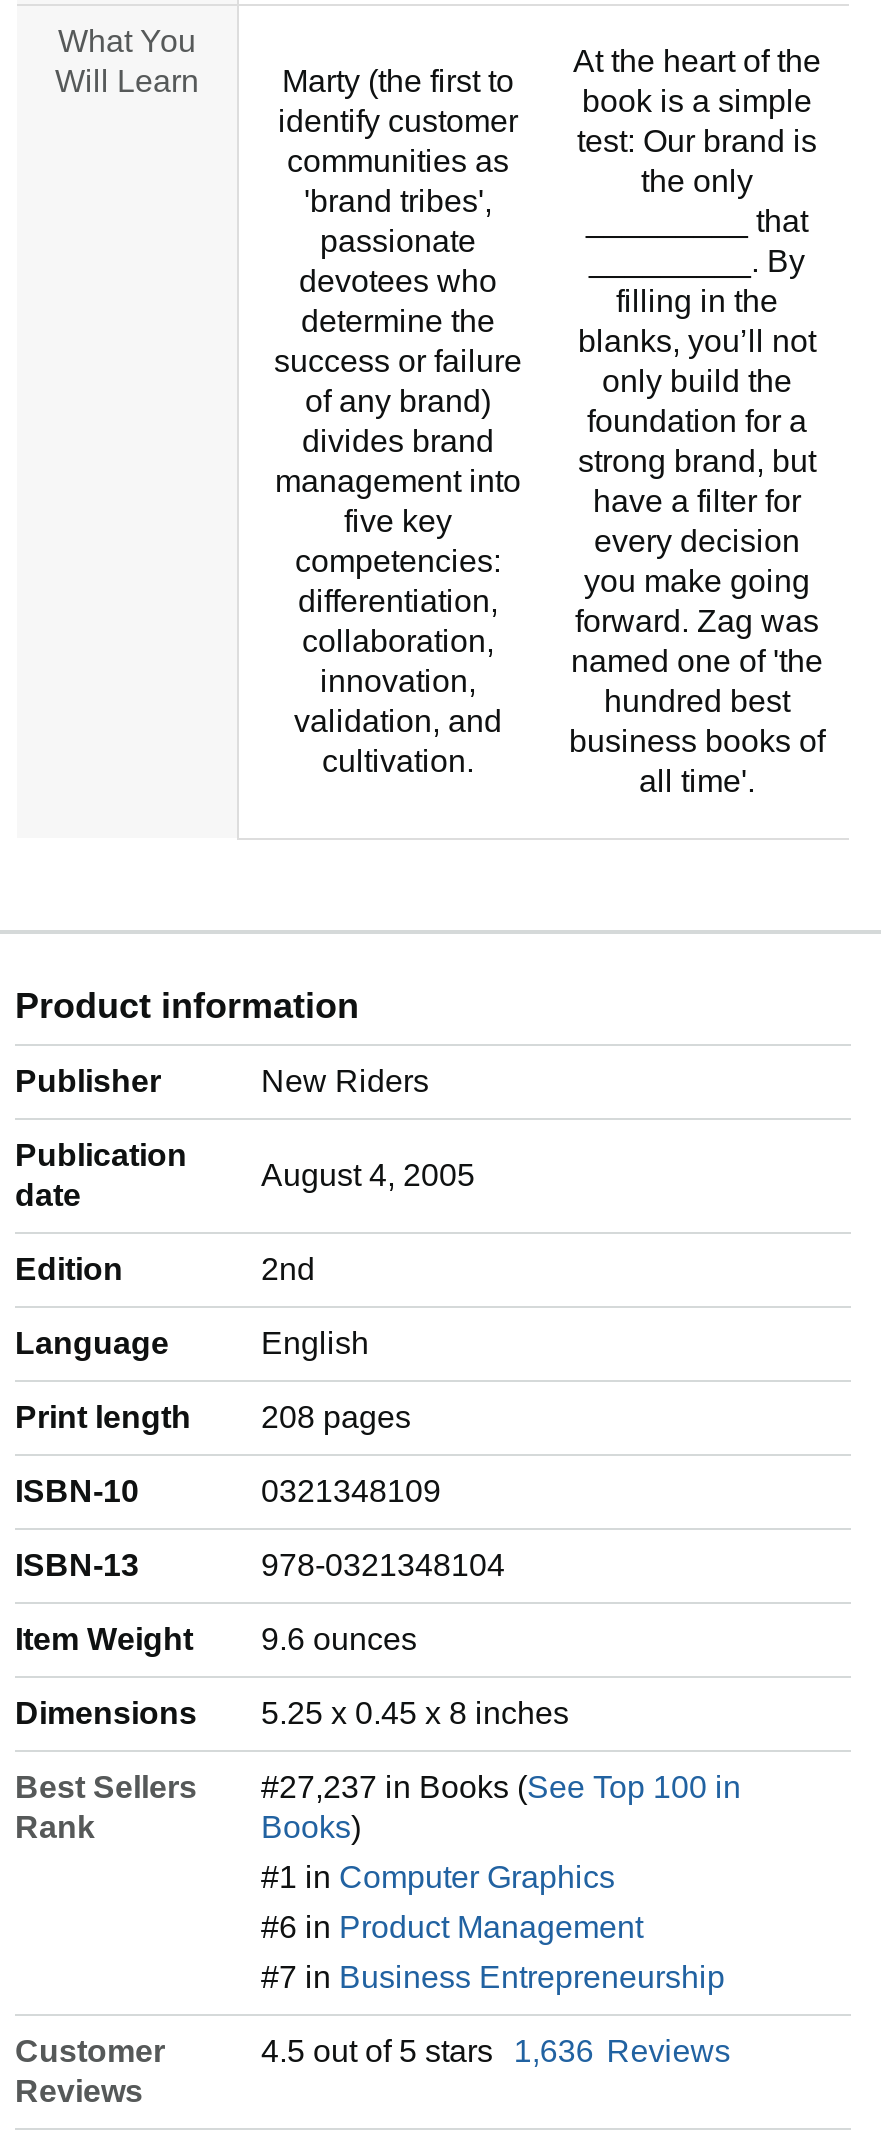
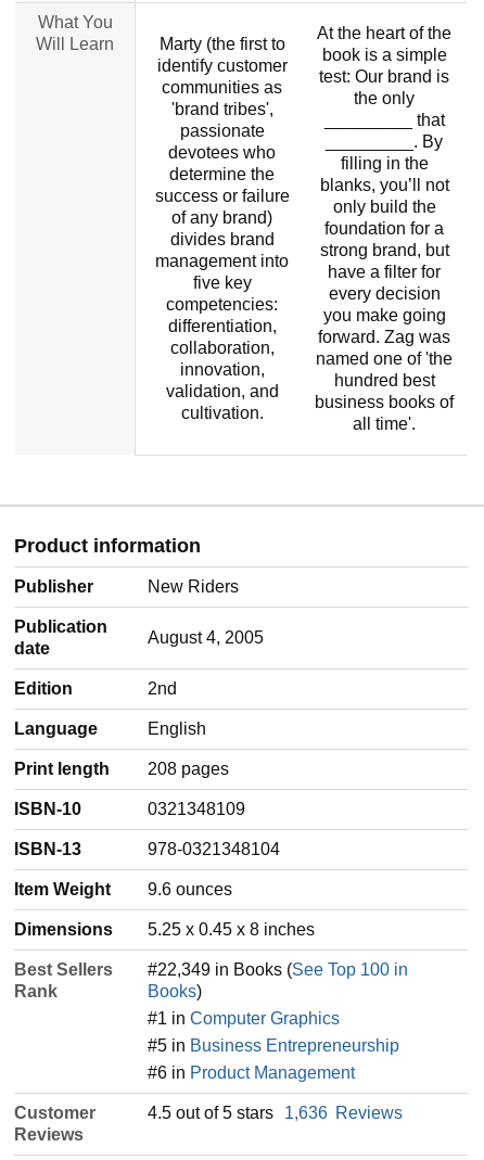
- #27,237 in Books (See Top 100 in
+ #22,349 in Books (See Top 100 in

+ #5 in Business Entrepreneurship

moved down: #6 in Product Management

- #7 in Business Entrepreneurship
